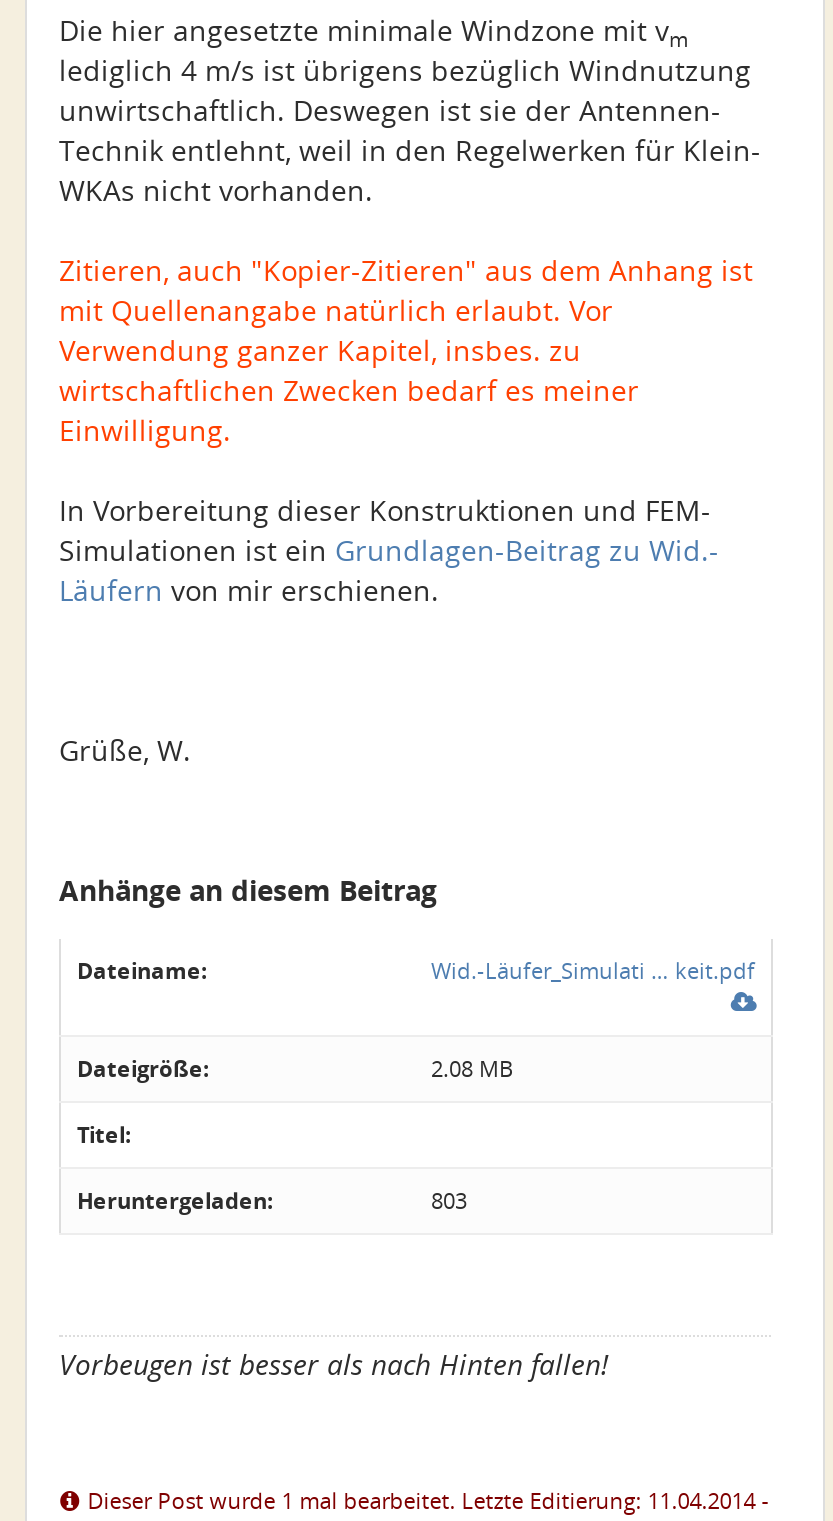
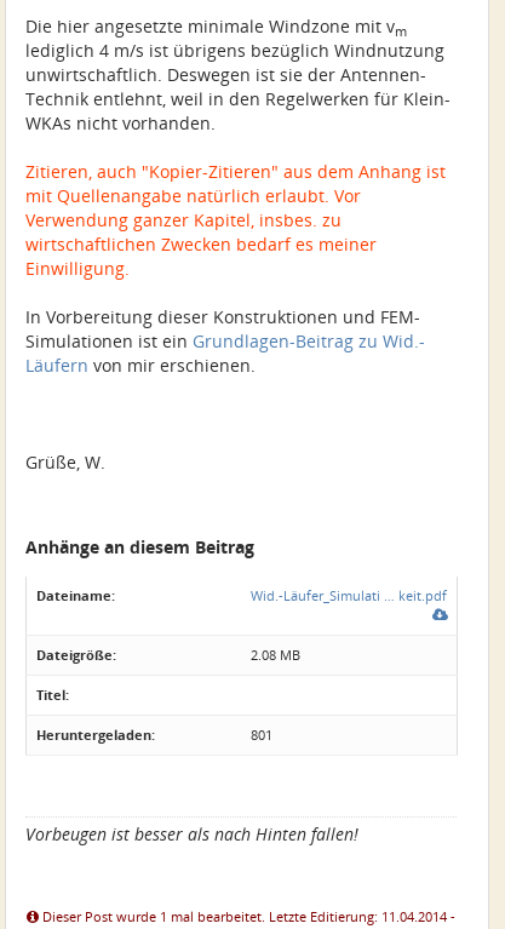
- 803
+ 801
